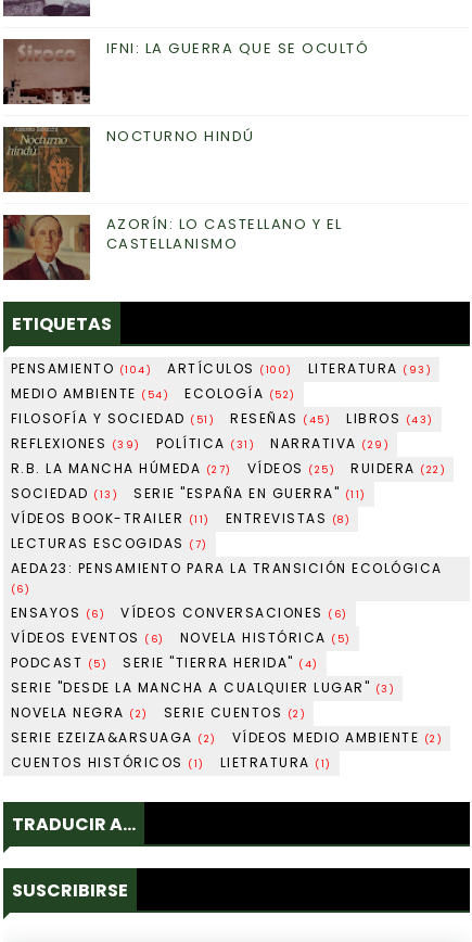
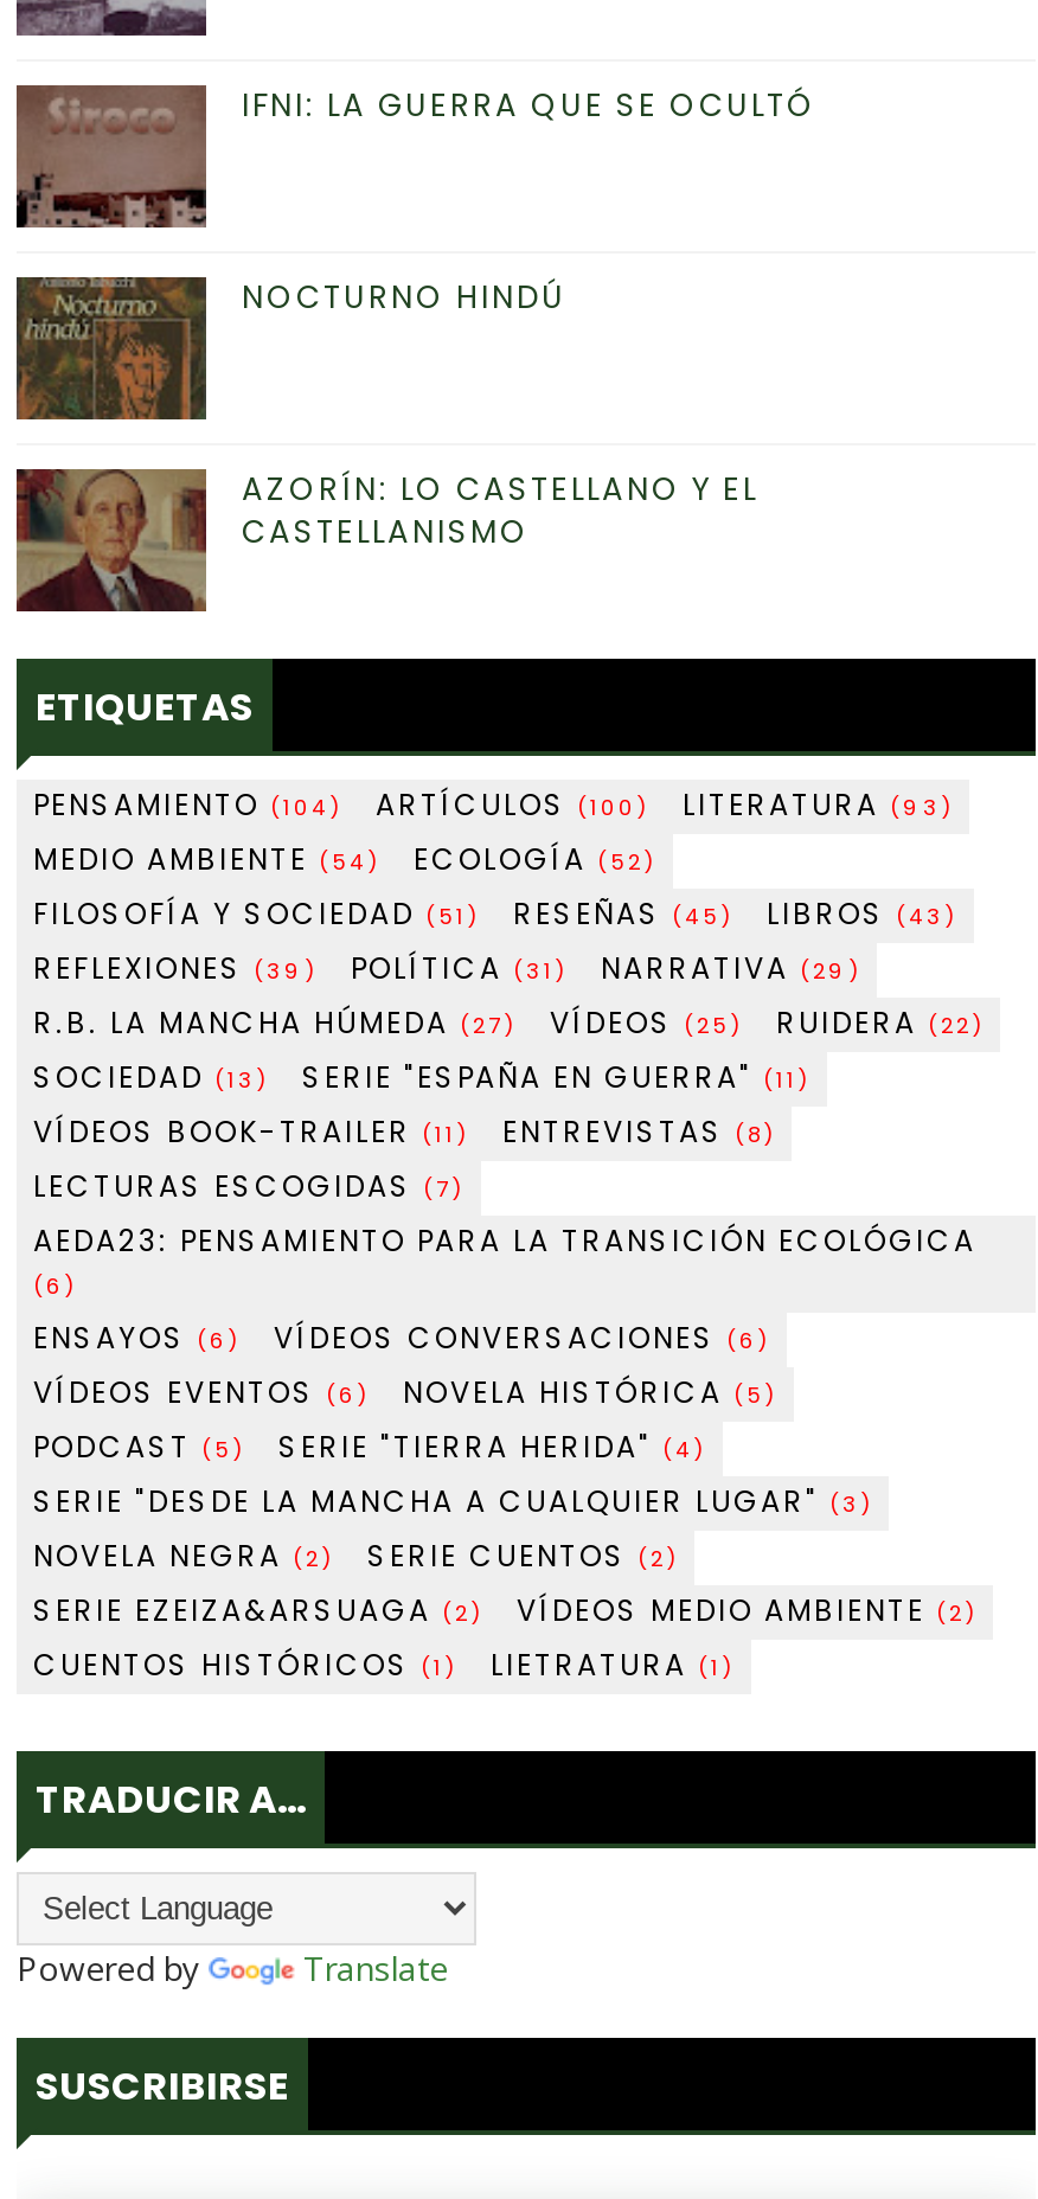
+ Powered by
+ Translate
